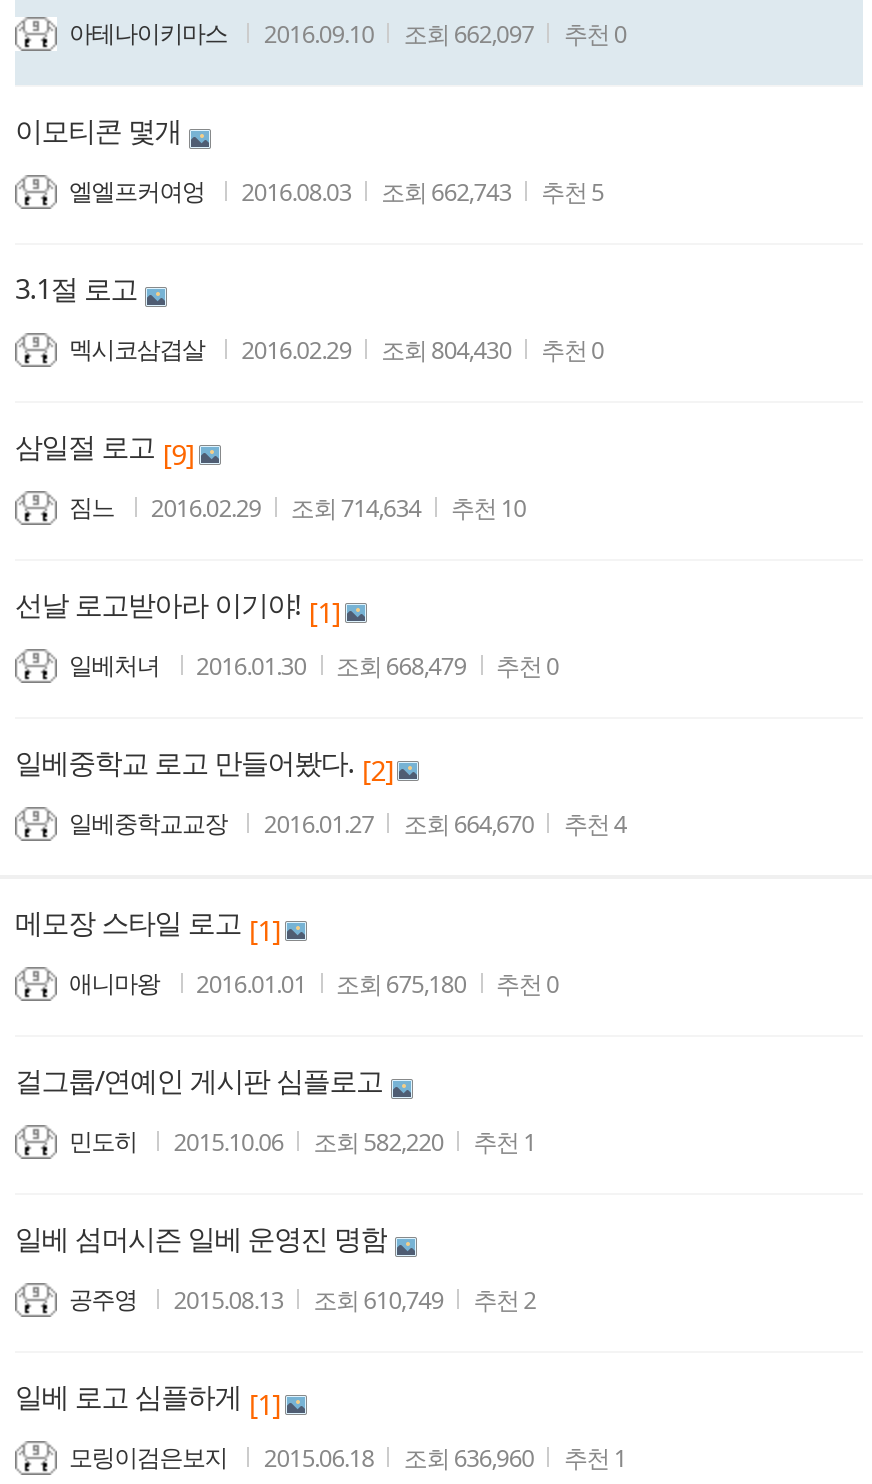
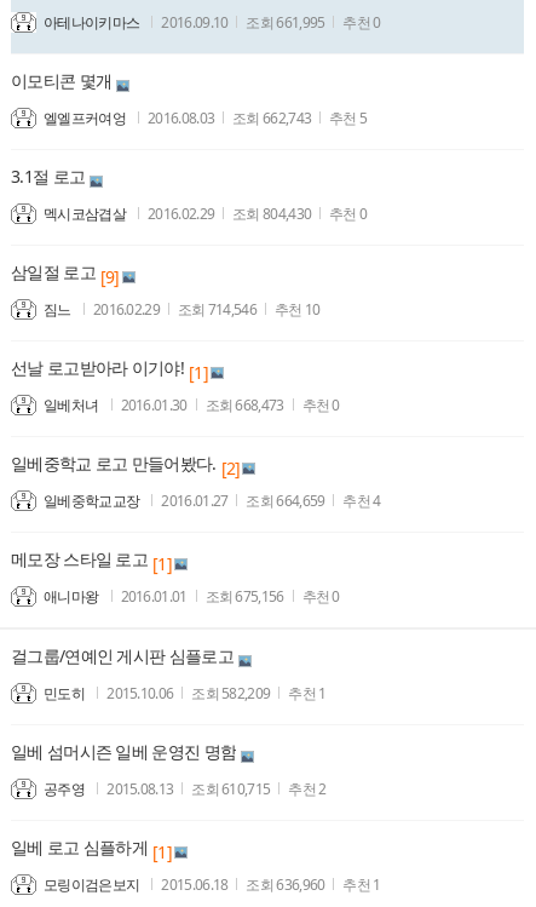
- 아테나이키마스 2016.09.10 조회 662,097 추천 0
+ 아테나이키마스 2016.09.10 조회 661,995 추천 0

- 짐느 2016.02.29 조회 714,634 추천 10
+ 짐느 2016.02.29 조회 714,546 추천 10

- 일베처녀 2016.01.30 조회 668,479 추천 0
+ 일베처녀 2016.01.30 조회 668,473 추천 0

- 일베중학교교장 2016.01.27 조회 664,670 추천 4
+ 일베중학교교장 2016.01.27 조회 664,659 추천 4

- 애니마왕 2016.01.01 조회 675,180 추천 0
+ 애니마왕 2016.01.01 조회 675,156 추천 0

- 민도히 2015.10.06 조회 582,220 추천 1
+ 민도히 2015.10.06 조회 582,209 추천 1

- 공주영 2015.08.13 조회 610,749 추천 2
+ 공주영 2015.08.13 조회 610,715 추천 2
